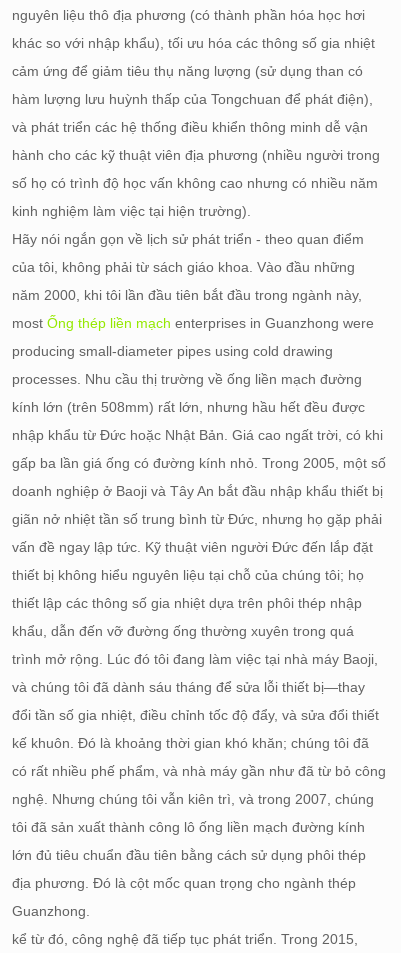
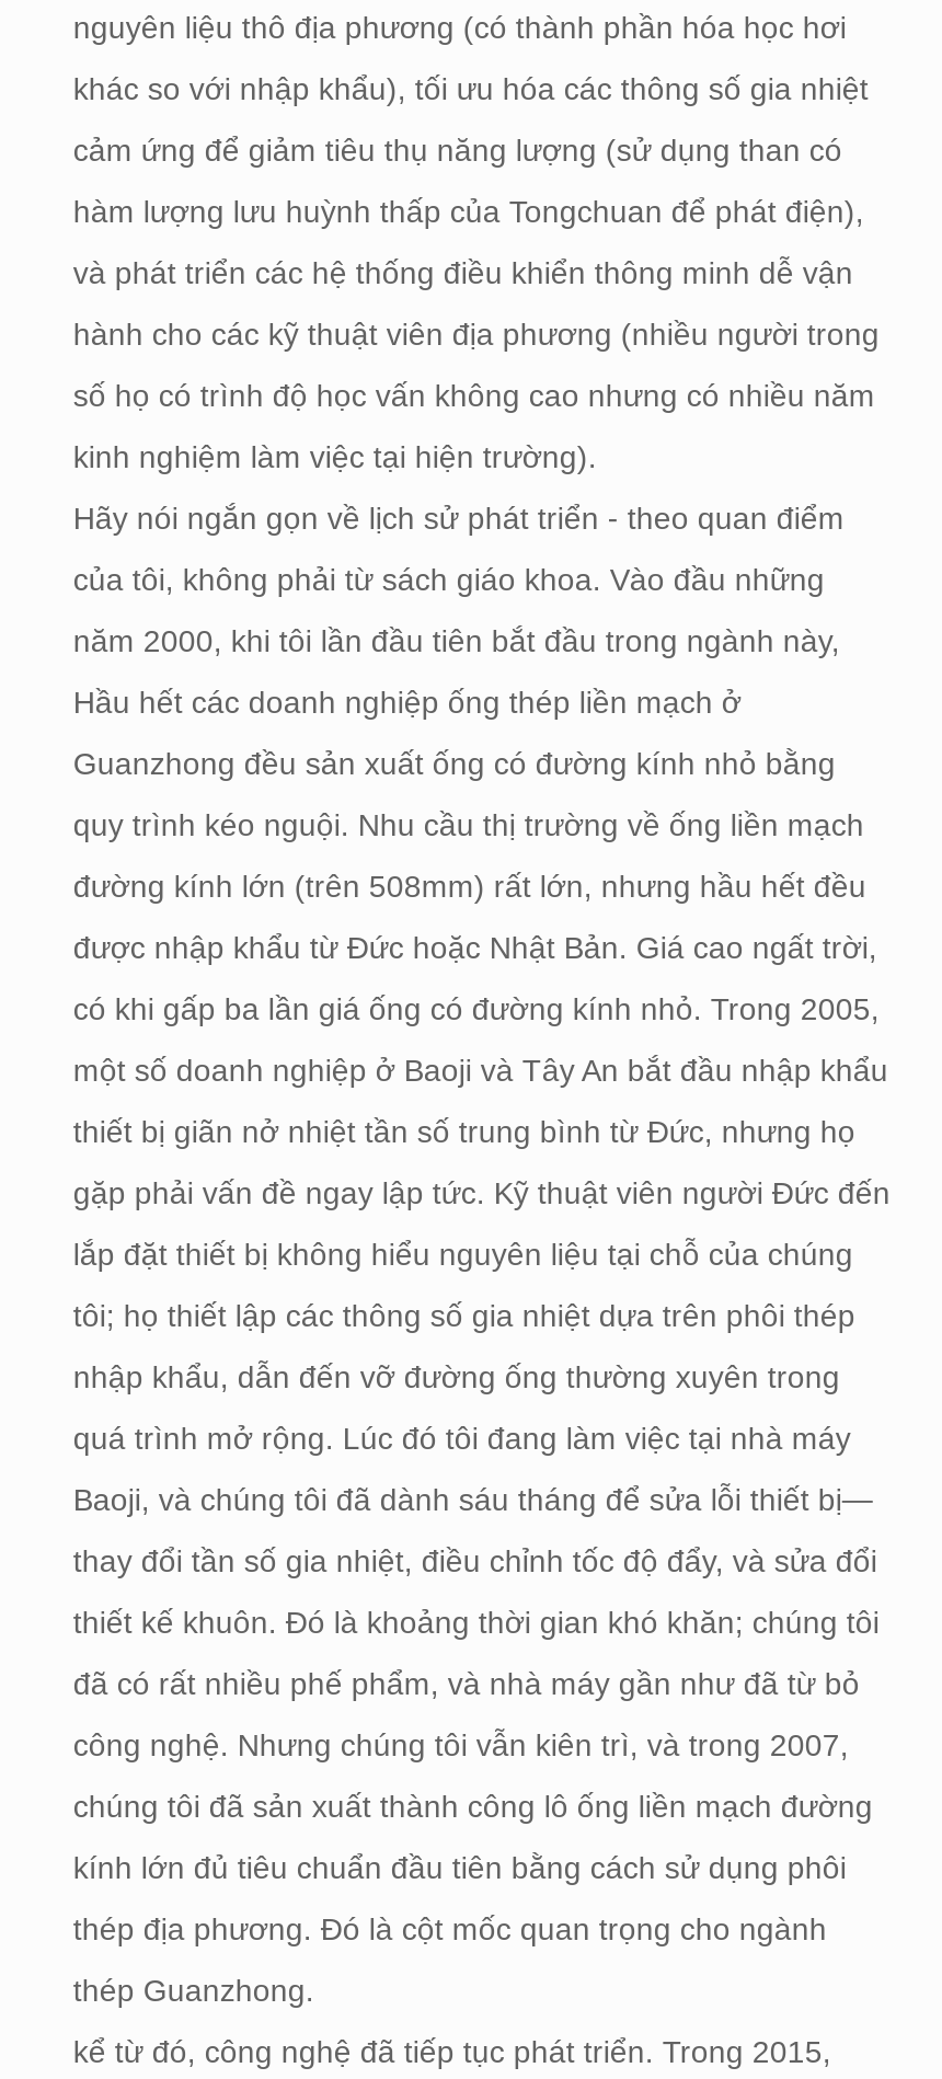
- most Ống thép liền mạch enterprises in Guanzhong were
+ Hầu hết các doanh nghiệp ống thép liền mạch ở

- producing small-diameter pipes using cold drawing
+ Guanzhong đều sản xuất ống có đường kính nhỏ bằng

- processes. Nhu cầu thị trường về ống liền mạch đường
+ quy trình kéo nguội. Nhu cầu thị trường về ống liền mạch

- kính lớn (trên 508mm) rất lớn, nhưng hầu hết đều được
+ đường kính lớn (trên 508mm) rất lớn, nhưng hầu hết đều

- nhập khẩu từ Đức hoặc Nhật Bản. Giá cao ngất trời, có khi
+ được nhập khẩu từ Đức hoặc Nhật Bản. Giá cao ngất trời,

- gấp ba lần giá ống có đường kính nhỏ. Trong 2005, một số
+ có khi gấp ba lần giá ống có đường kính nhỏ. Trong 2005,

- doanh nghiệp ở Baoji và Tây An bắt đầu nhập khẩu thiết bị
+ một số doanh nghiệp ở Baoji và Tây An bắt đầu nhập khẩu

- giãn nở nhiệt tần số trung bình từ Đức, nhưng họ gặp phải
+ thiết bị giãn nở nhiệt tần số trung bình từ Đức, nhưng họ

- vấn đề ngay lập tức. Kỹ thuật viên người Đức đến lắp đặt
+ gặp phải vấn đề ngay lập tức. Kỹ thuật viên người Đức đến

- thiết bị không hiểu nguyên liệu tại chỗ của chúng tôi; họ
+ lắp đặt thiết bị không hiểu nguyên liệu tại chỗ của chúng

- thiết lập các thông số gia nhiệt dựa trên phôi thép nhập
+ tôi; họ thiết lập các thông số gia nhiệt dựa trên phôi thép

- khẩu, dẫn đến vỡ đường ống thường xuyên trong quá
+ nhập khẩu, dẫn đến vỡ đường ống thường xuyên trong

- trình mở rộng. Lúc đó tôi đang làm việc tại nhà máy Baoji,
+ quá trình mở rộng. Lúc đó tôi đang làm việc tại nhà máy

- và chúng tôi đã dành sáu tháng để sửa lỗi thiết bị—thay
+ Baoji, và chúng tôi đã dành sáu tháng để sửa lỗi thiết bị—

- đổi tần số gia nhiệt, điều chỉnh tốc độ đẩy, và sửa đổi thiết
+ thay đổi tần số gia nhiệt, điều chỉnh tốc độ đẩy, và sửa đổi

- kế khuôn. Đó là khoảng thời gian khó khăn; chúng tôi đã
+ thiết kế khuôn. Đó là khoảng thời gian khó khăn; chúng tôi

- có rất nhiều phế phẩm, và nhà máy gần như đã từ bỏ công
+ đã có rất nhiều phế phẩm, và nhà máy gần như đã từ bỏ

- nghệ. Nhưng chúng tôi vẫn kiên trì, và trong 2007, chúng
+ công nghệ. Nhưng chúng tôi vẫn kiên trì, và trong 2007,

- tôi đã sản xuất thành công lô ống liền mạch đường kính
+ chúng tôi đã sản xuất thành công lô ống liền mạch đường

- lớn đủ tiêu chuẩn đầu tiên bằng cách sử dụng phôi thép
+ kính lớn đủ tiêu chuẩn đầu tiên bằng cách sử dụng phôi

- địa phương. Đó là cột mốc quan trọng cho ngành thép
+ thép địa phương. Đó là cột mốc quan trọng cho ngành

- Guanzhong.
+ thép Guanzhong.
